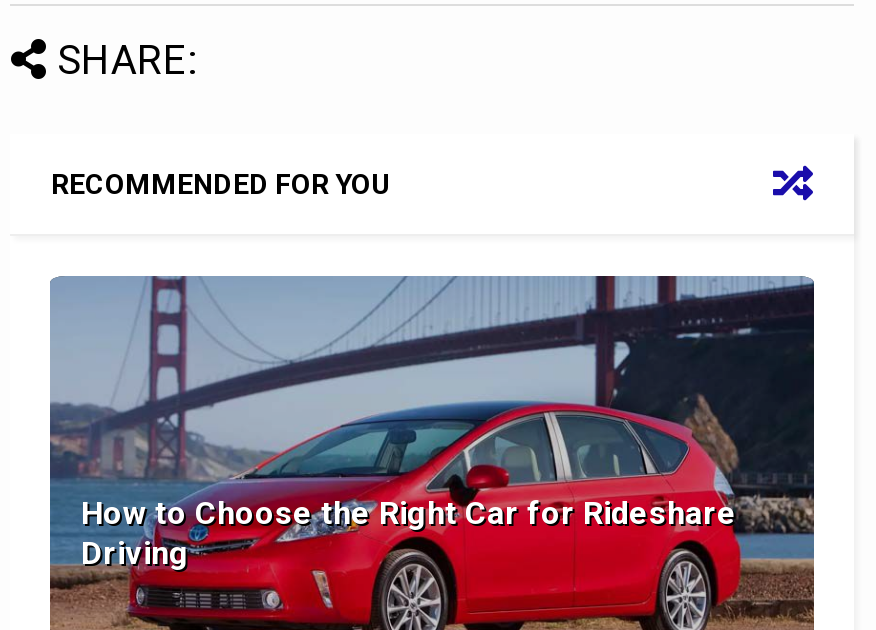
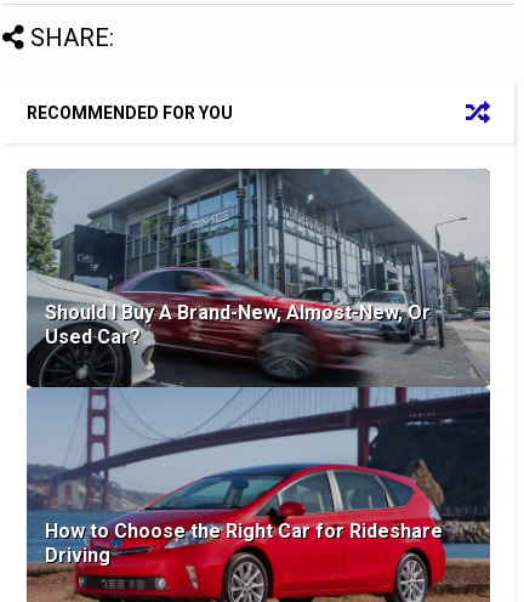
+ [image]
+ Should I Buy A Brand-New, Almost-New, Or
+ Used Car?
